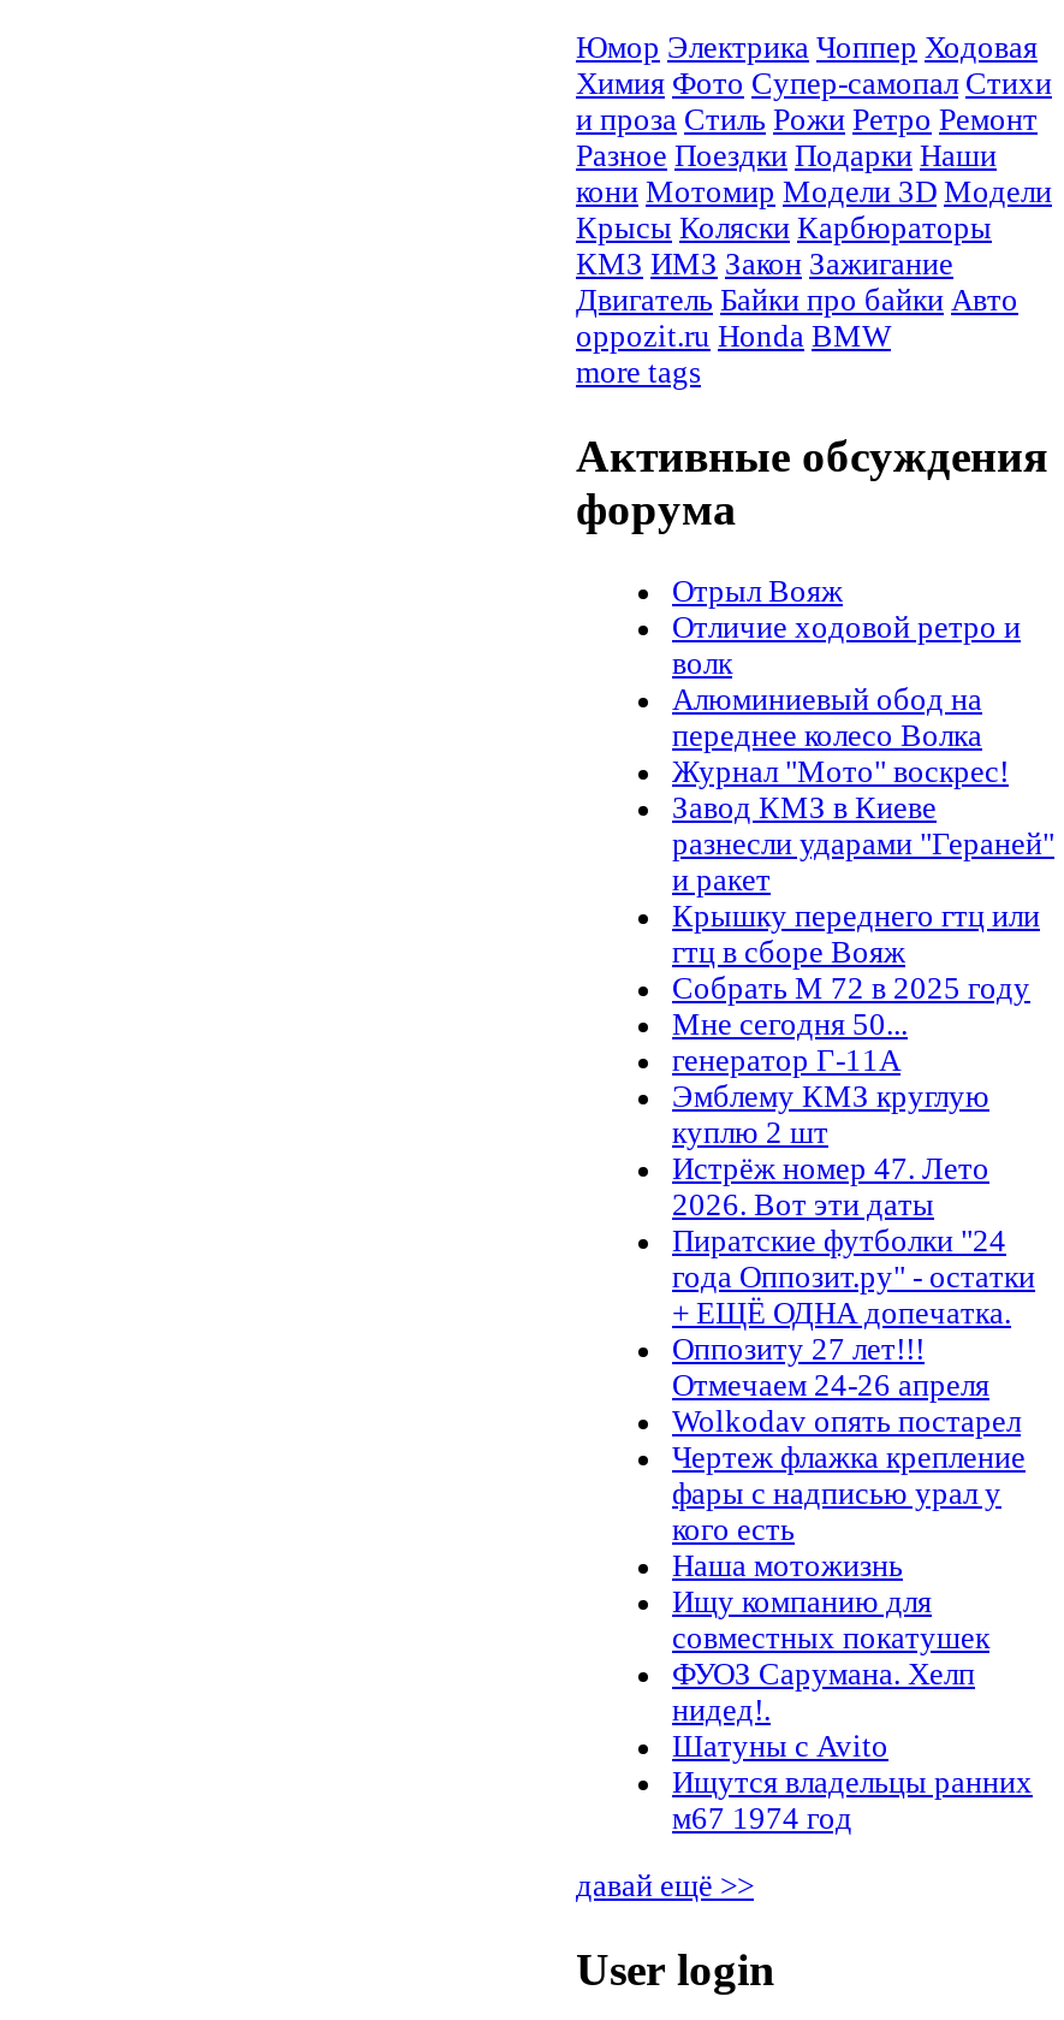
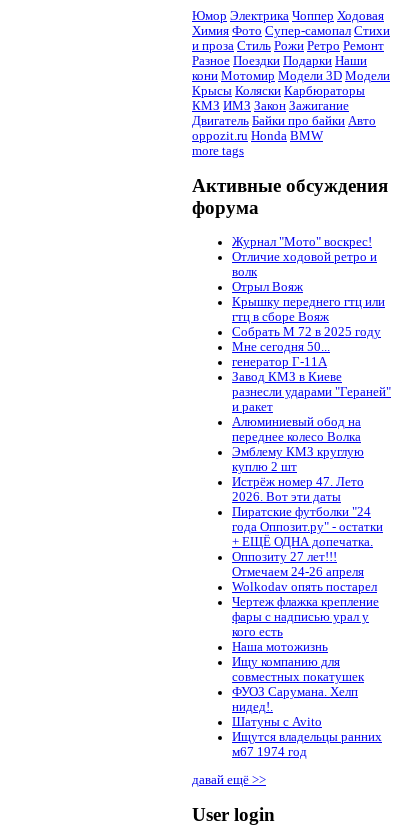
moved down: Отрыл Вояж

moved down: Завод КМЗ в Киеве | разнесли ударами "Гераней" | и ракет | Алюминиевый обод на | переднее колесо Волка

moved up: Журнал "Мото" воскрес!

moved up: Крышку переднего гтц или | гтц в сборе Вояж | Собрать М 72 в 2025 году | Мне сегодня 50...
